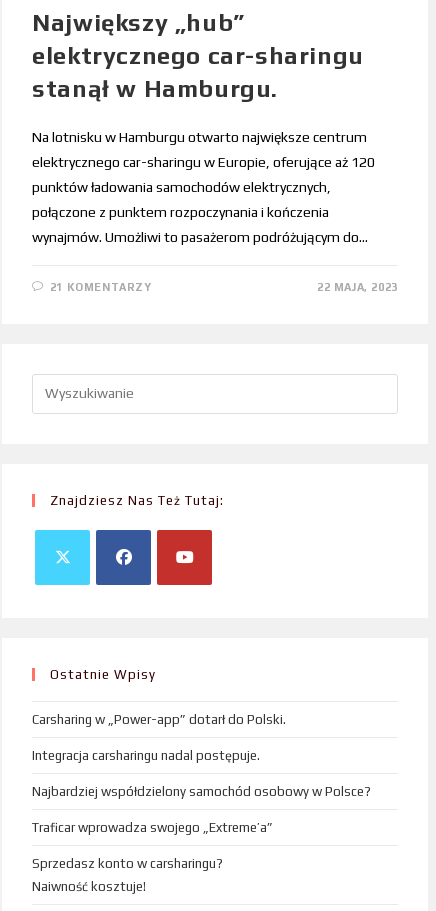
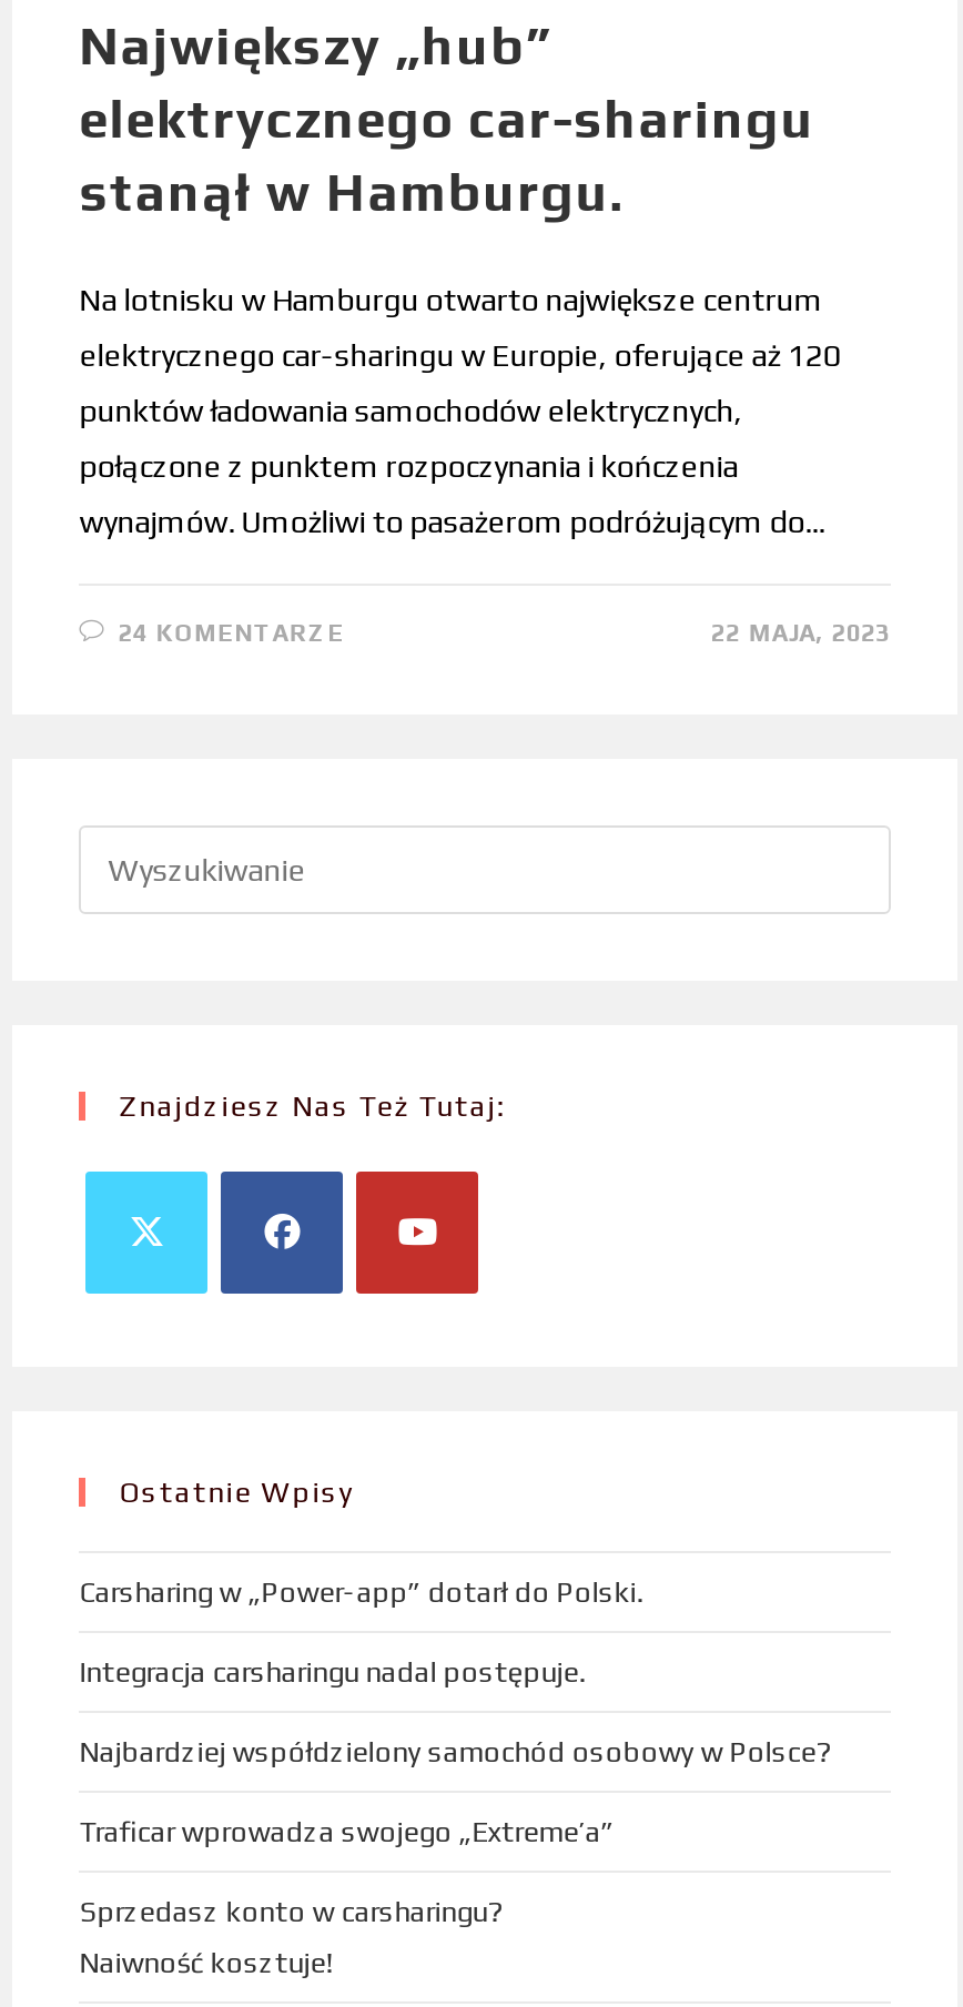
- 21 KOMENTARZY
+ 24 KOMENTARZE
